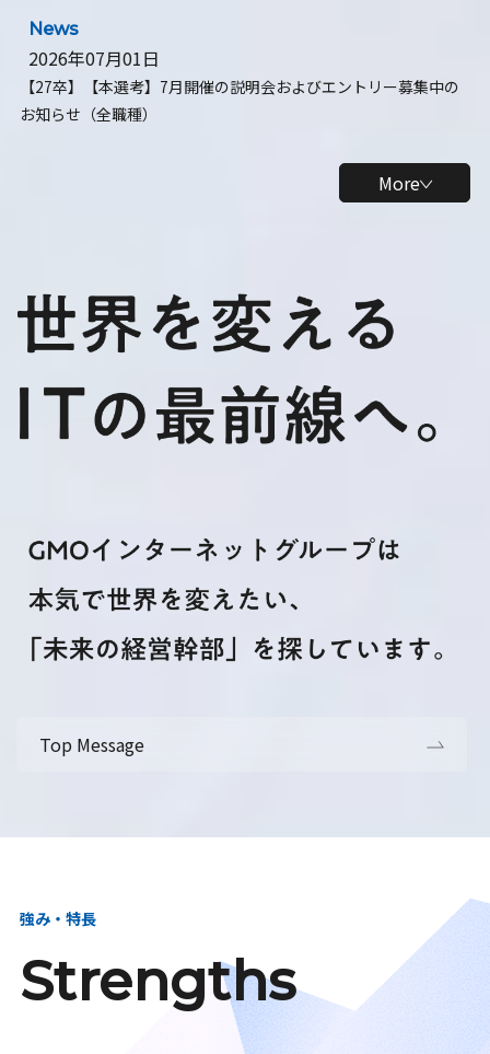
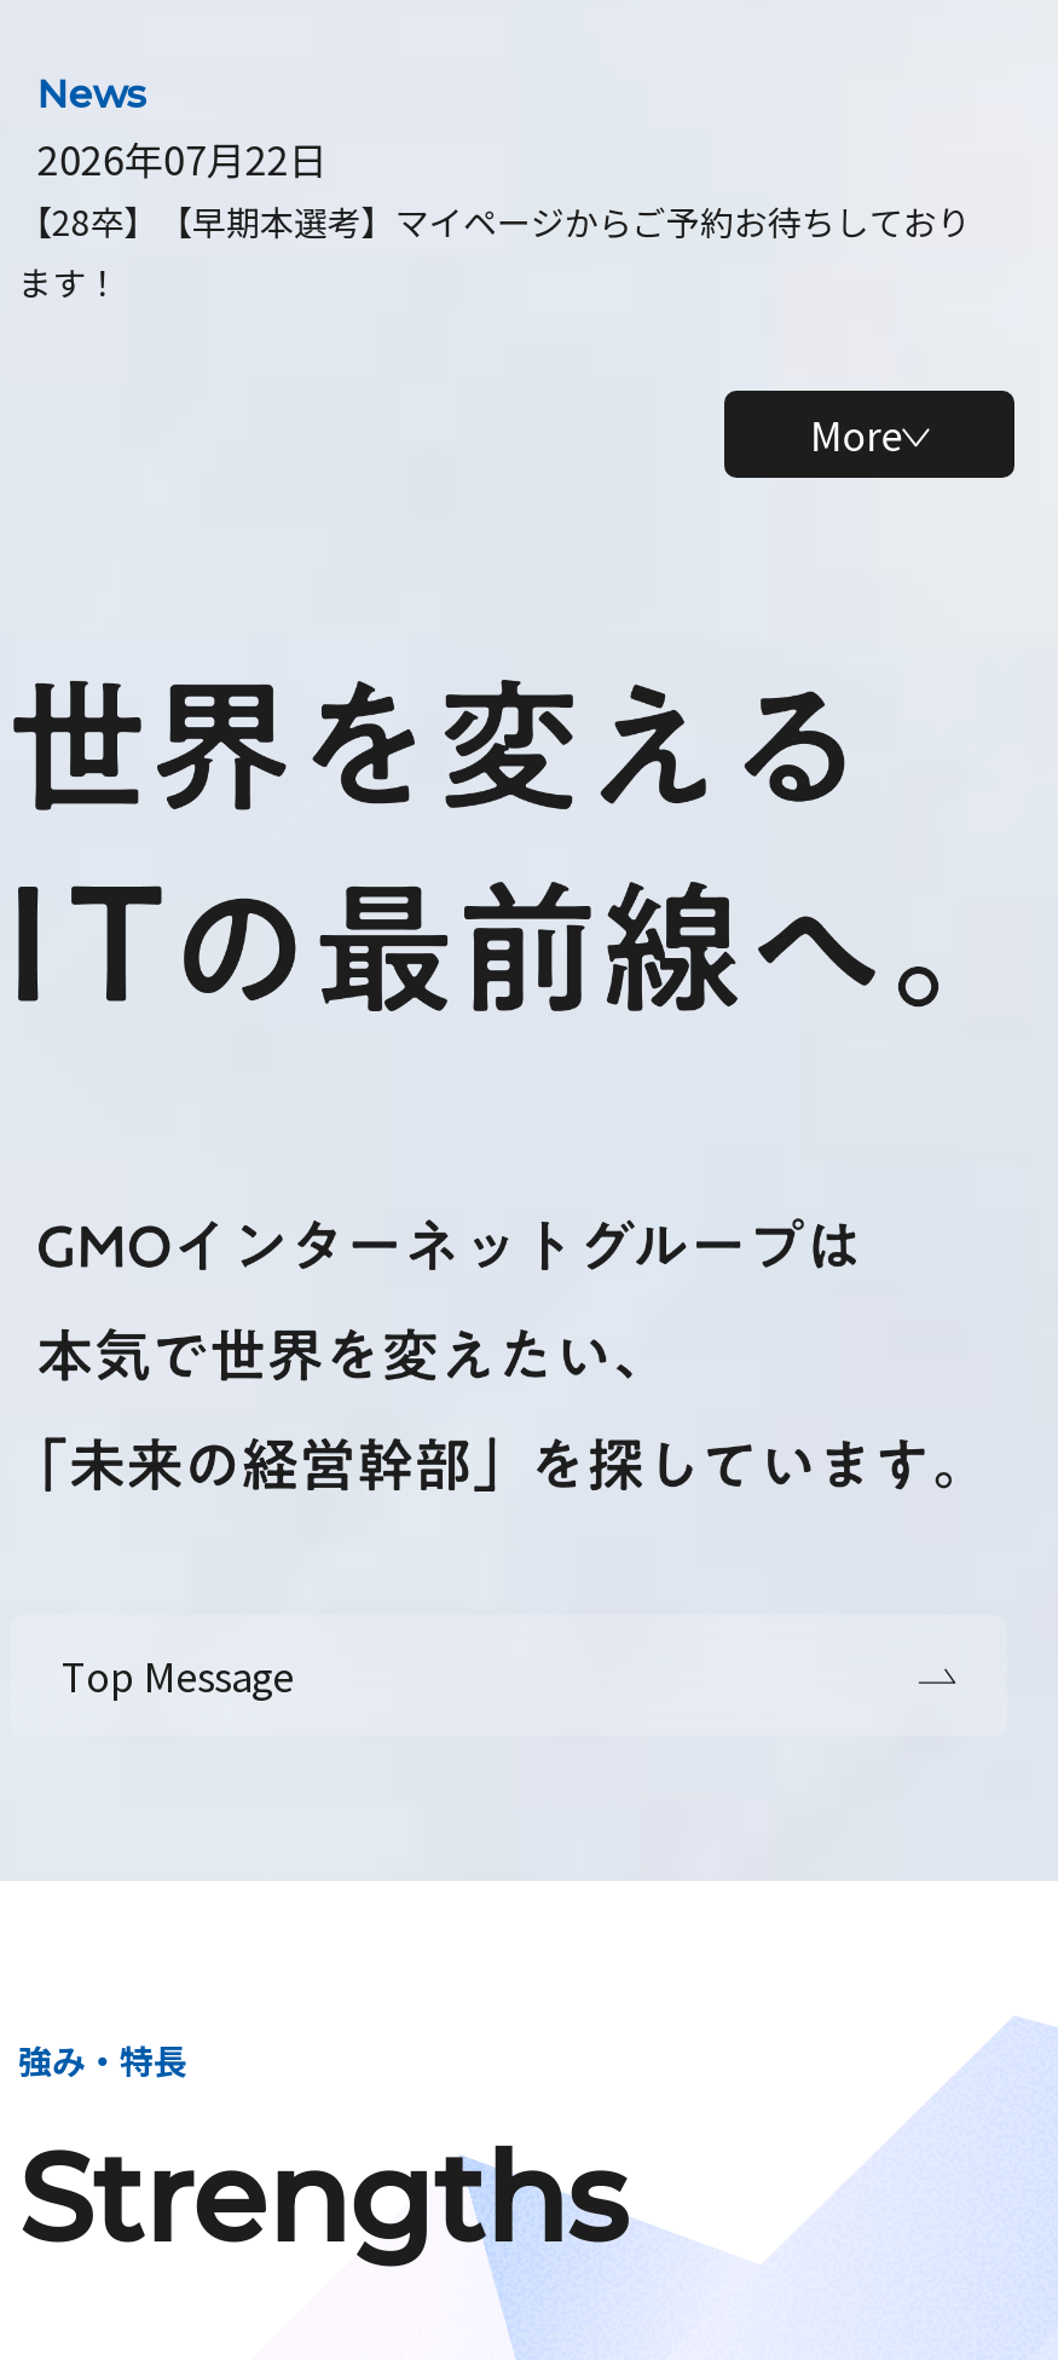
- 2026年07月01日
- 【27卒】【本選考】7月開催の説明会およびエントリー募集中の
- お知らせ（全職種）
+ 2026年07月22日
+ 【28卒】【早期本選考】マイページからご予約お待ちしており
+ ます！
